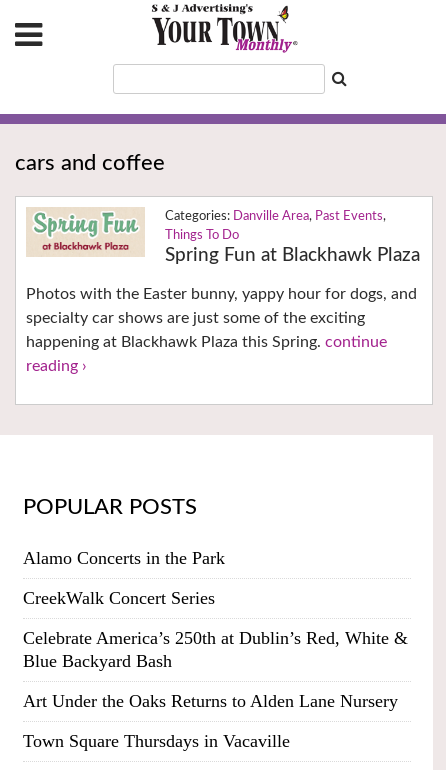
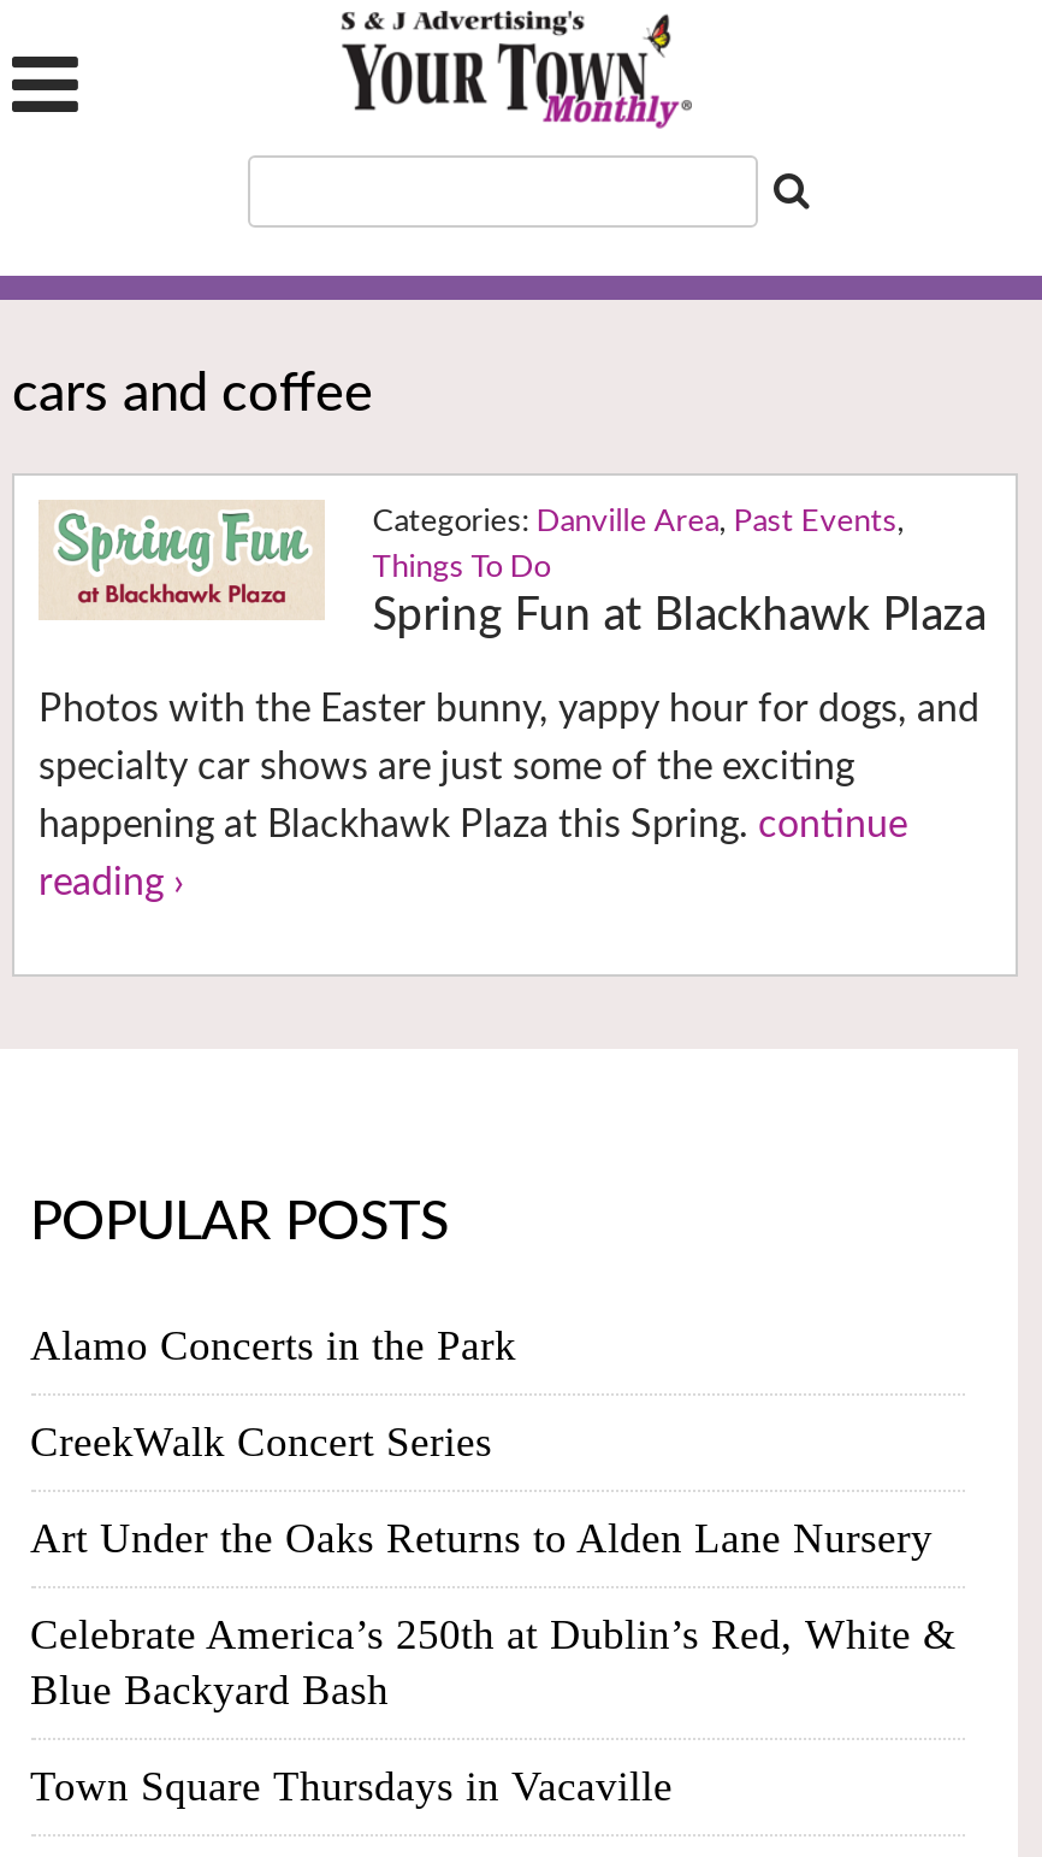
moved down: Celebrate America’s 250th at Dublin’s Red, White & | Blue Backyard Bash

moved up: Art Under the Oaks Returns to Alden Lane Nursery
